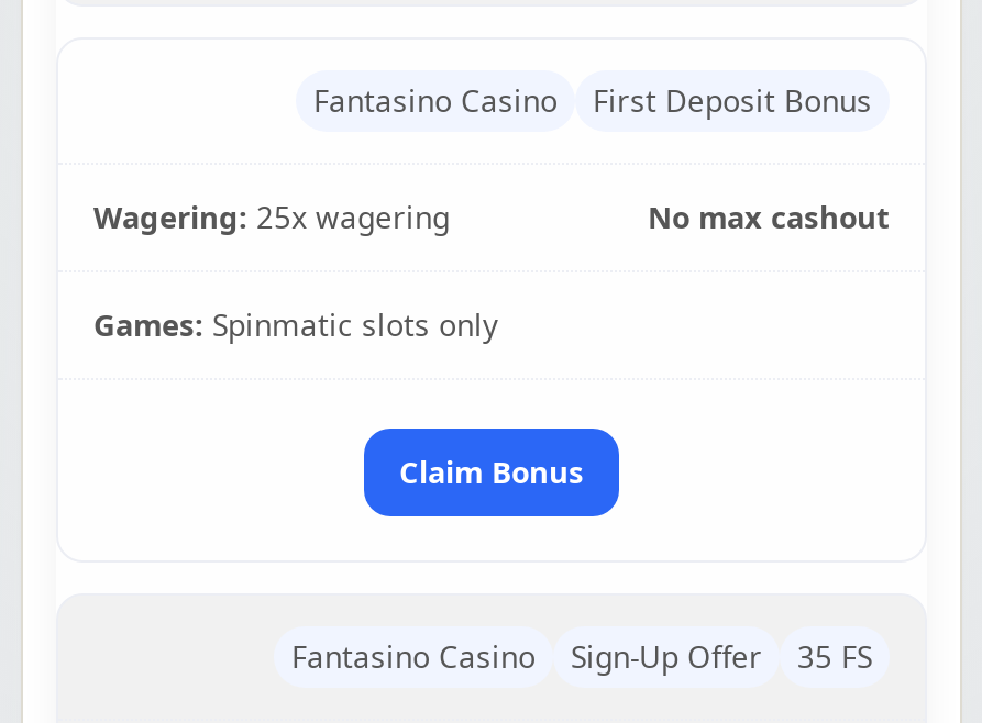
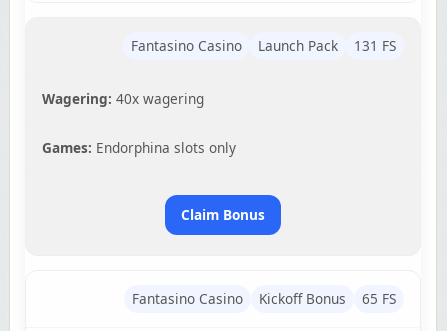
- First Deposit Bonus
+ Launch Pack
+ 131 FS

- Wagering: 25x wagering
- No max cashout
+ Wagering: 40x wagering

- Games: Spinmatic slots only
+ Games: Endorphina slots only

- Sign-Up Offer
- 35 FS
+ Kickoff Bonus
+ 65 FS
